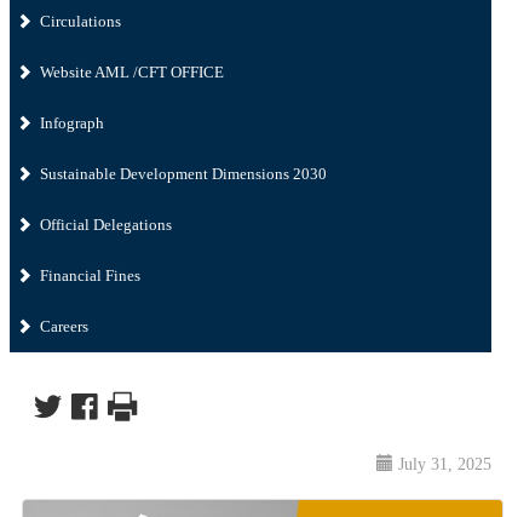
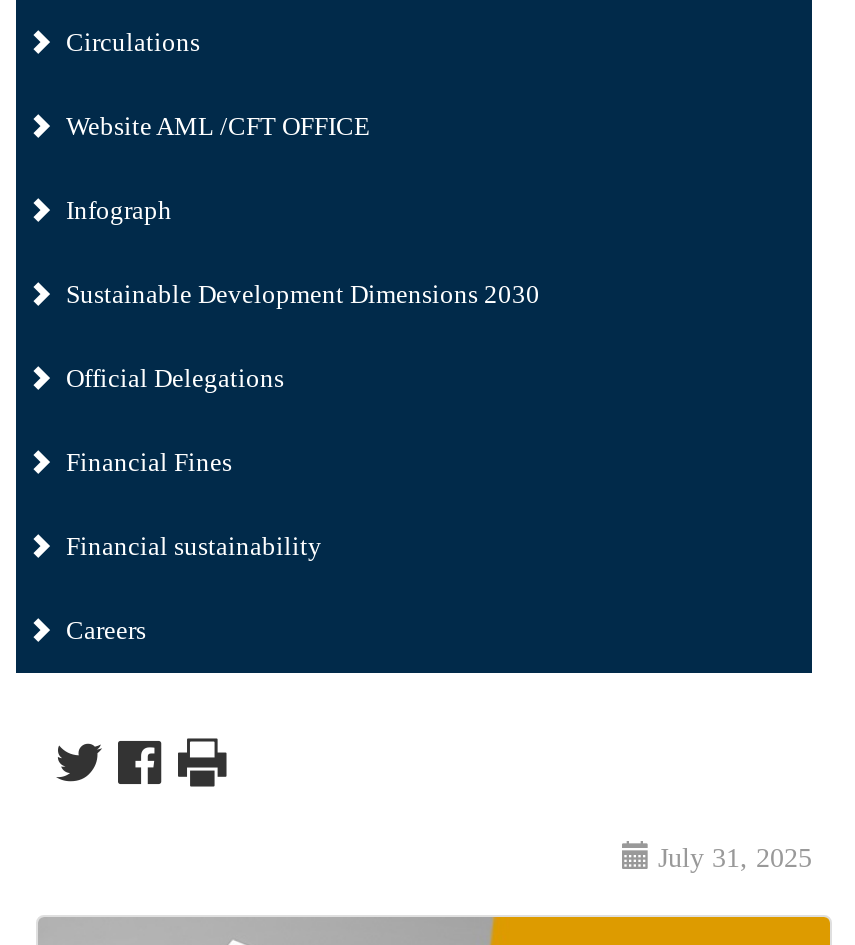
+ Financial sustainability
